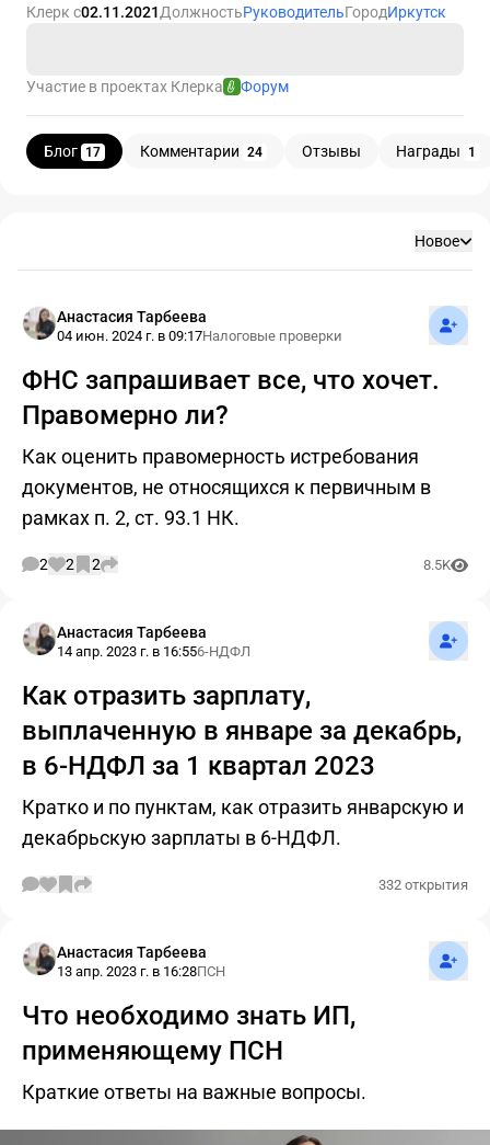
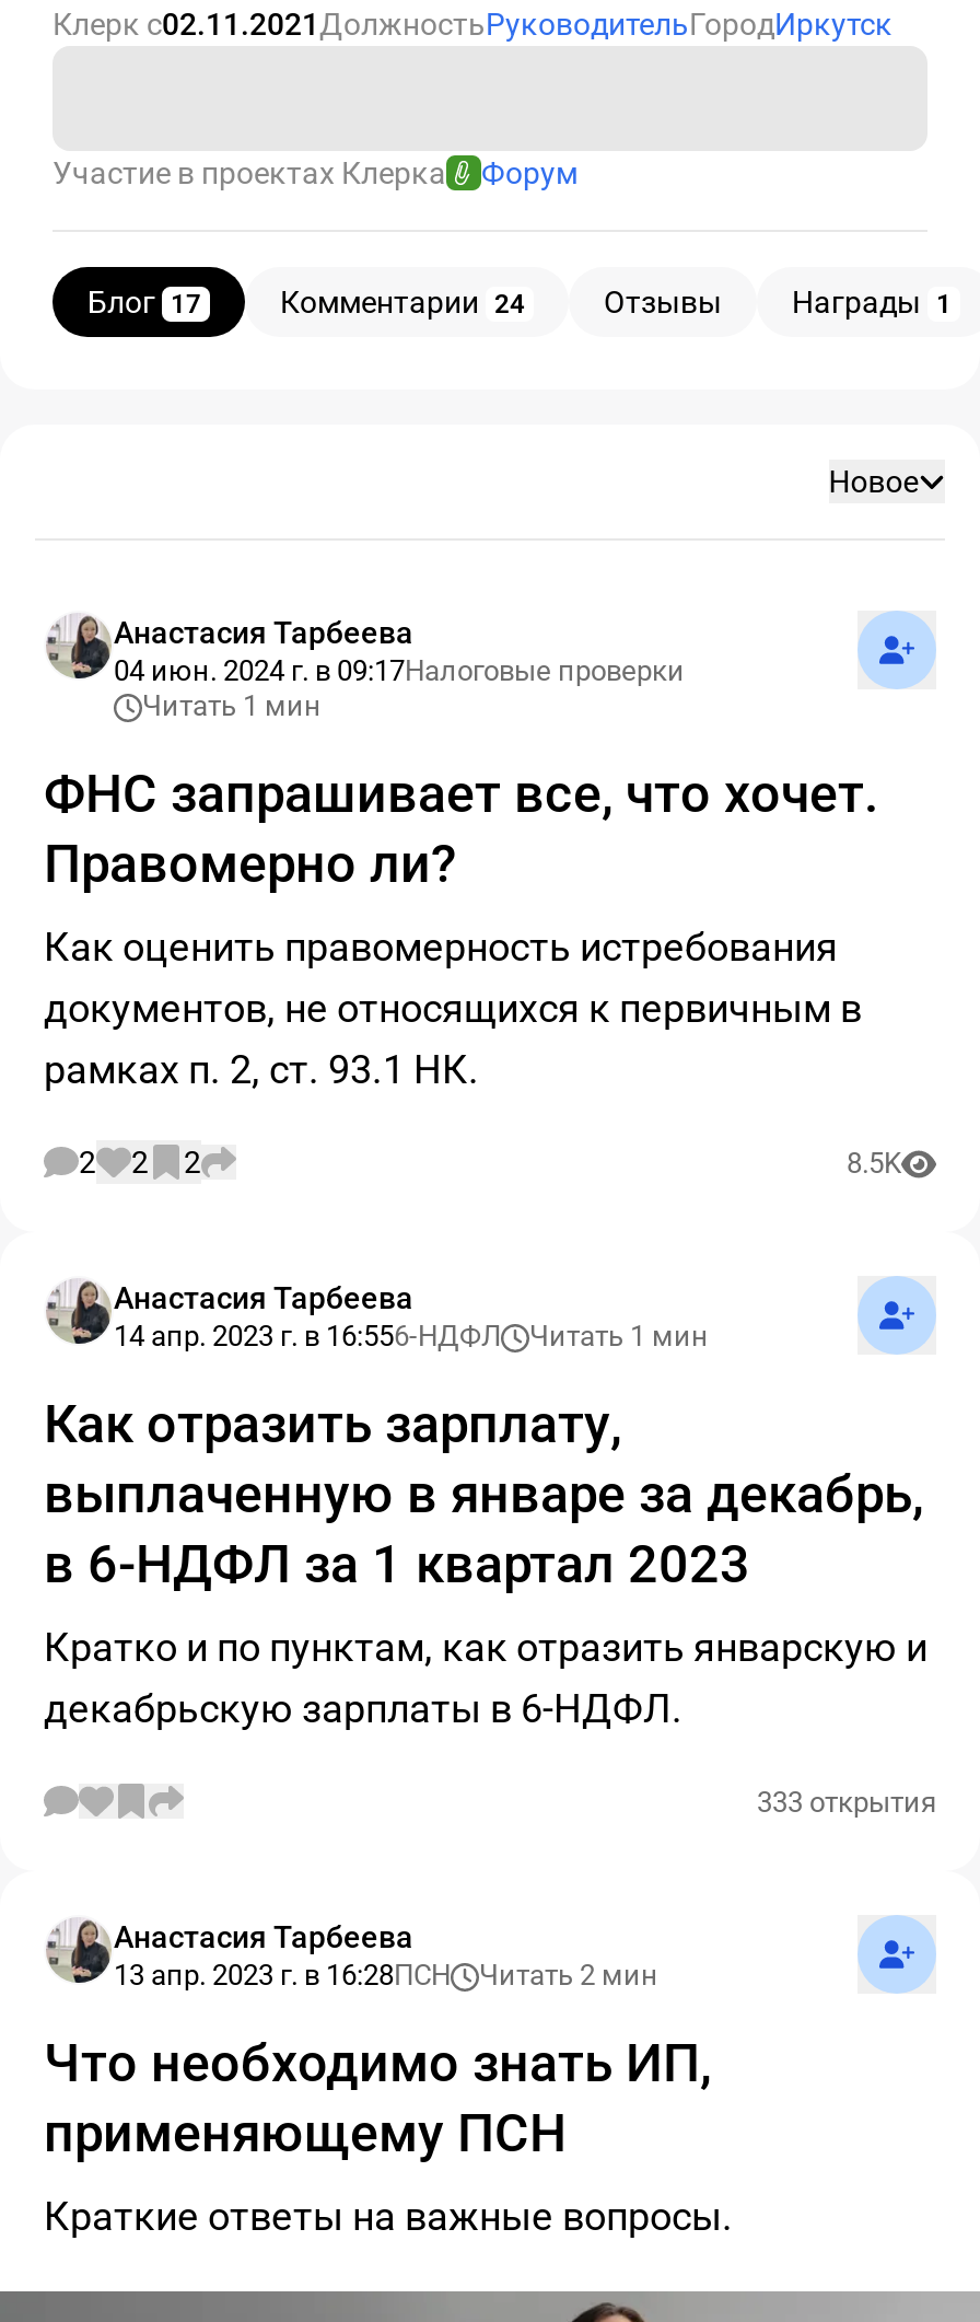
+ Читать 1 мин

+ Читать 1 мин

- 332 открытия
+ 333 открытия

+ Читать 2 мин
